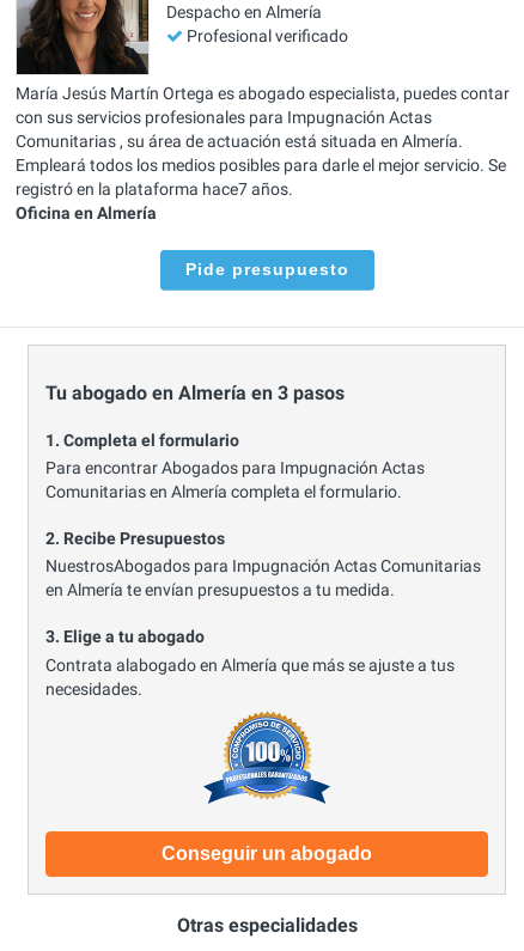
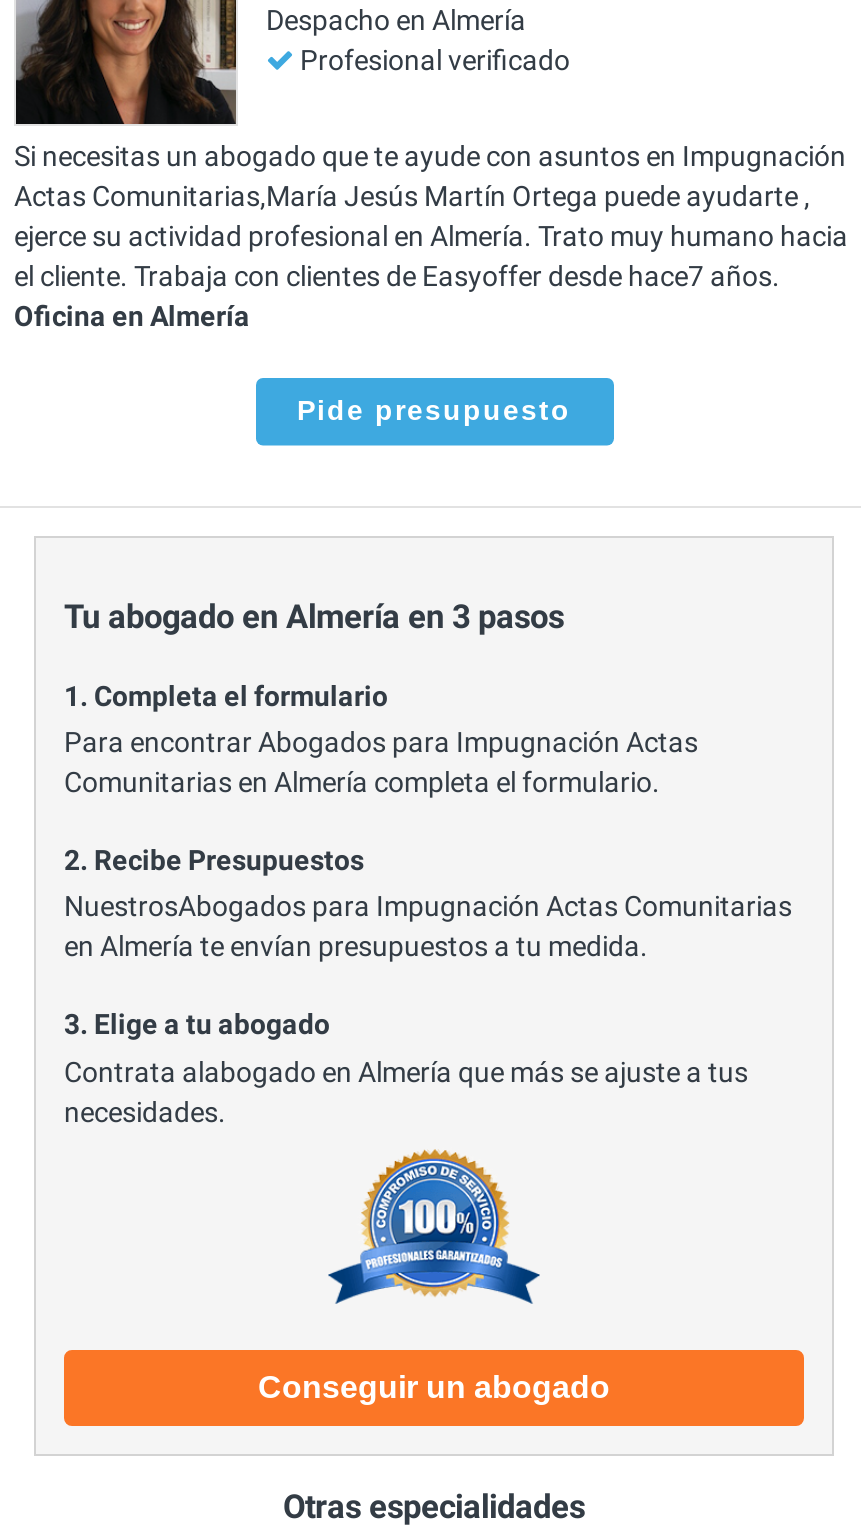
- María Jesús Martín Ortega es abogado especialista, puedes contar
- con sus servicios profesionales para Impugnación Actas
- Comunitarias , su área de actuación está situada en Almería.
- Empleará todos los medios posibles para darle el mejor servicio. Se
- registró en la plataforma hace7 años.
+ Si necesitas un abogado que te ayude con asuntos en Impugnación
+ Actas Comunitarias,María Jesús Martín Ortega puede ayudarte ,
+ ejerce su actividad profesional en Almería. Trato muy humano hacia
+ el cliente. Trabaja con clientes de Easyoffer desde hace7 años.
